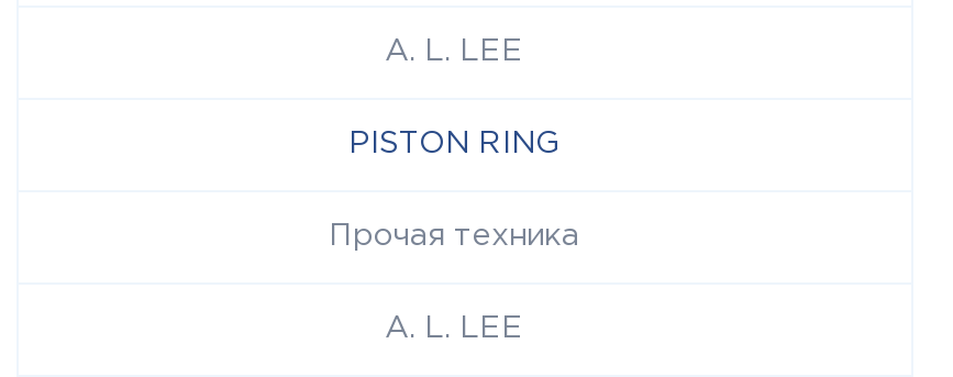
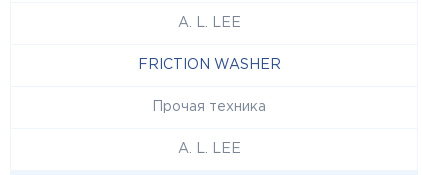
- PISTON RING
+ FRICTION WASHER
